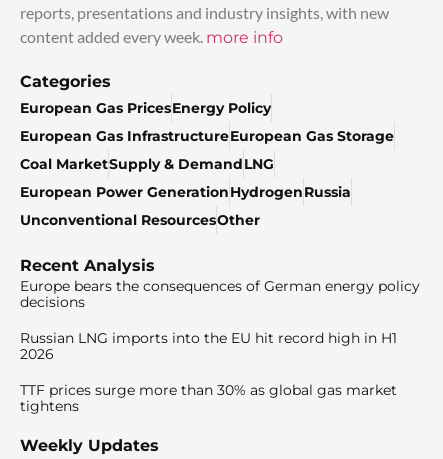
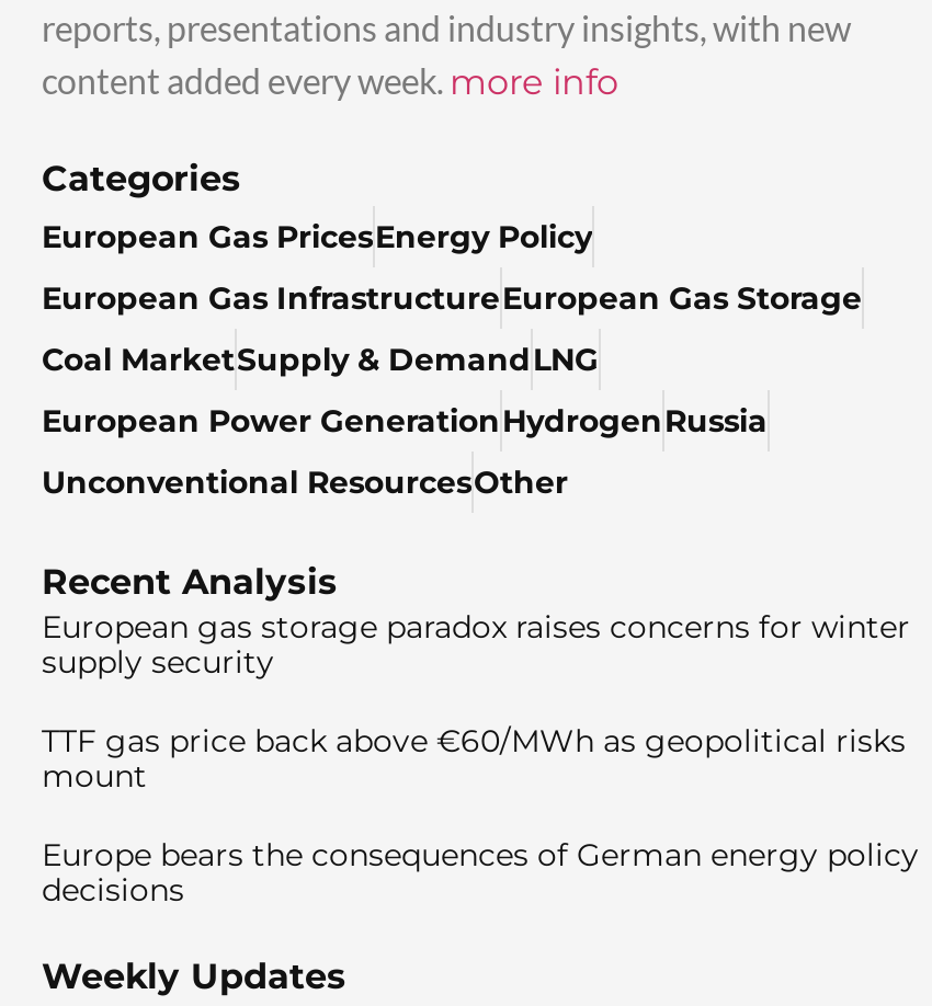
+ European gas storage paradox raises concerns for winter
+ supply security
+ TTF gas price back above €60/MWh as geopolitical risks
+ mount

moved down: Europe bears the consequences of German energy policy | decisions

- Russian LNG imports into the EU hit record high in H1
- 2026
- TTF prices surge more than 30% as global gas market
- tightens
